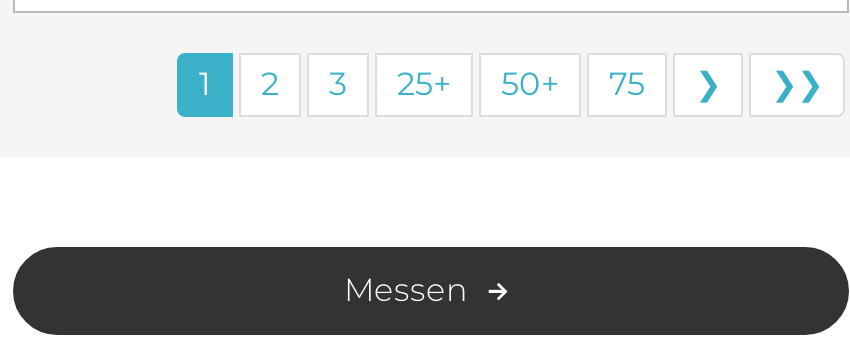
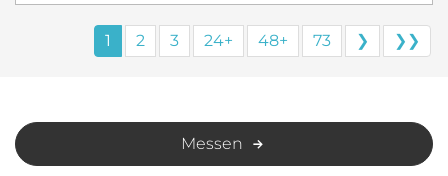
- 25+
+ 24+

- 50+
+ 48+

- 75
+ 73
